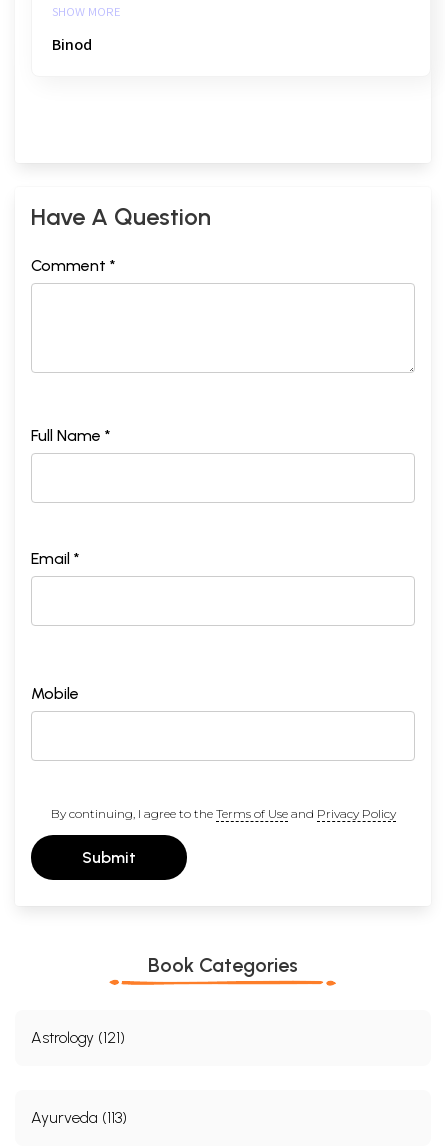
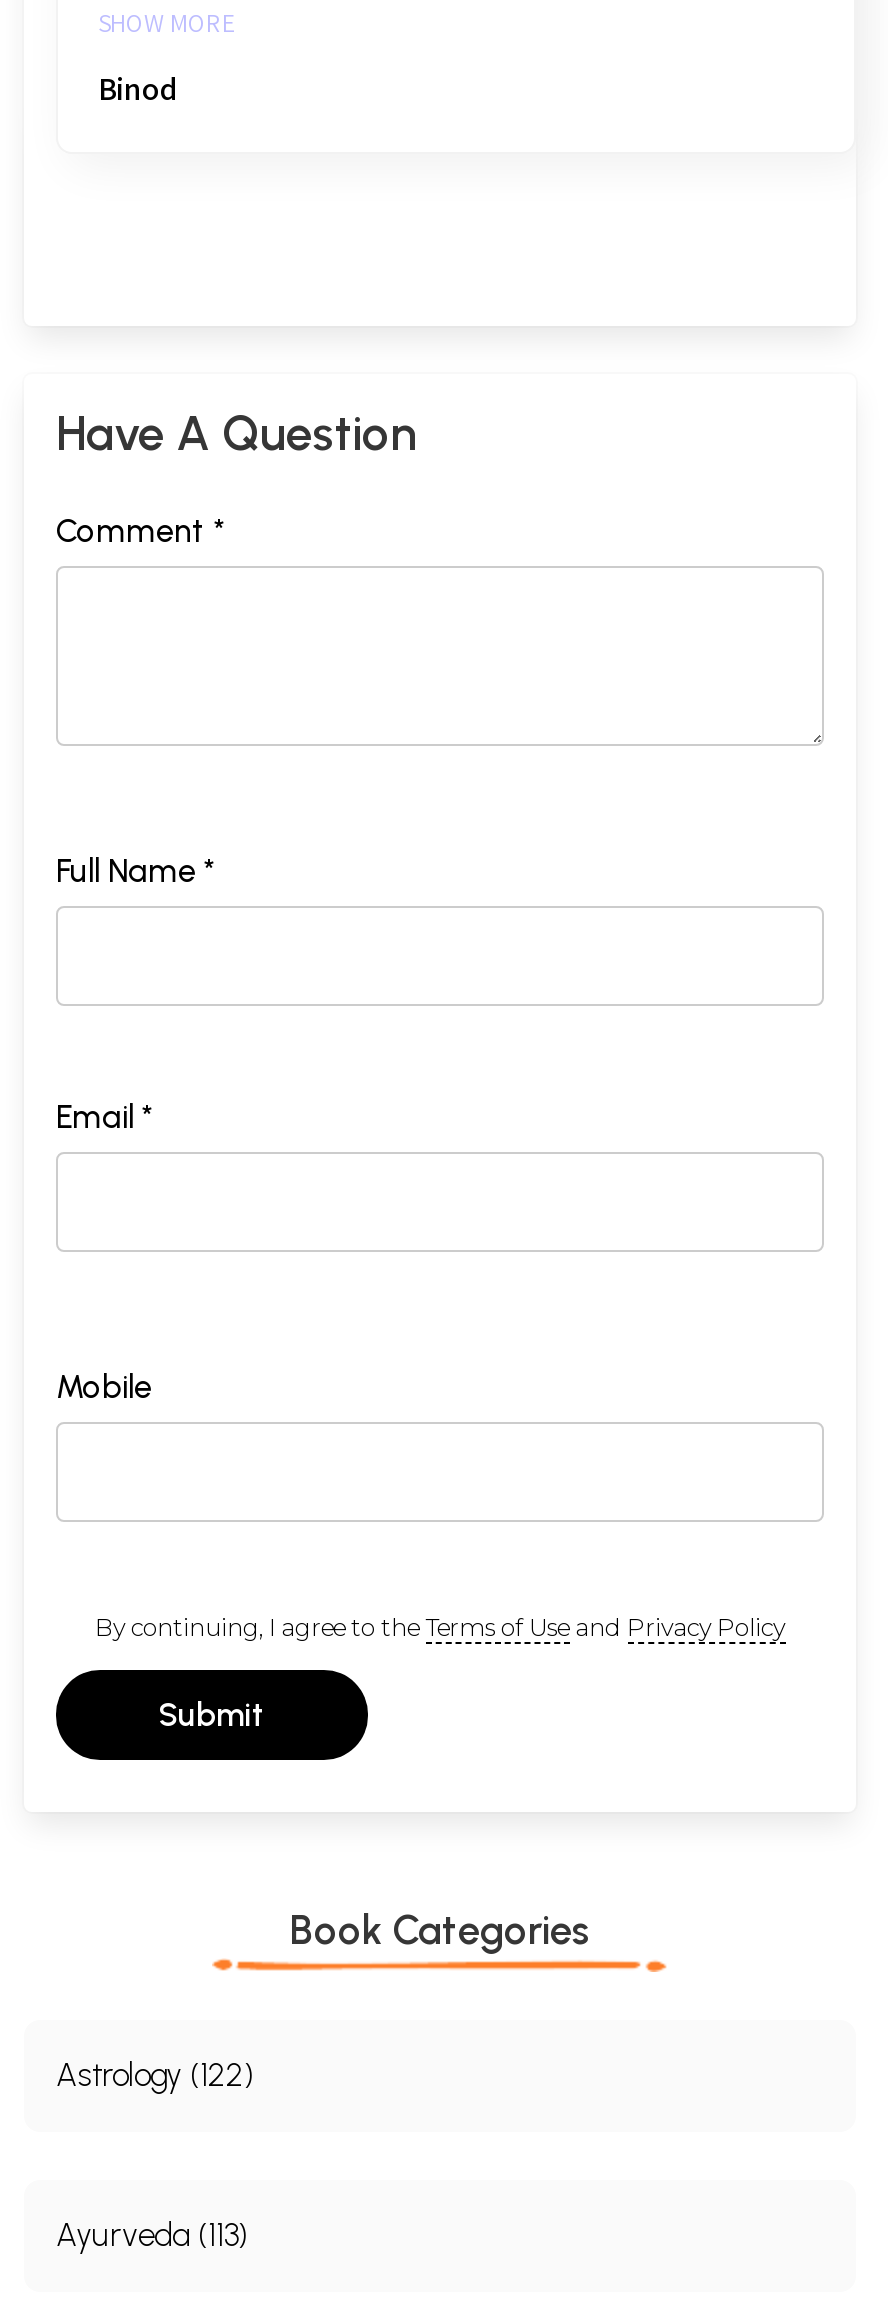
- Astrology (121)
+ Astrology (122)
